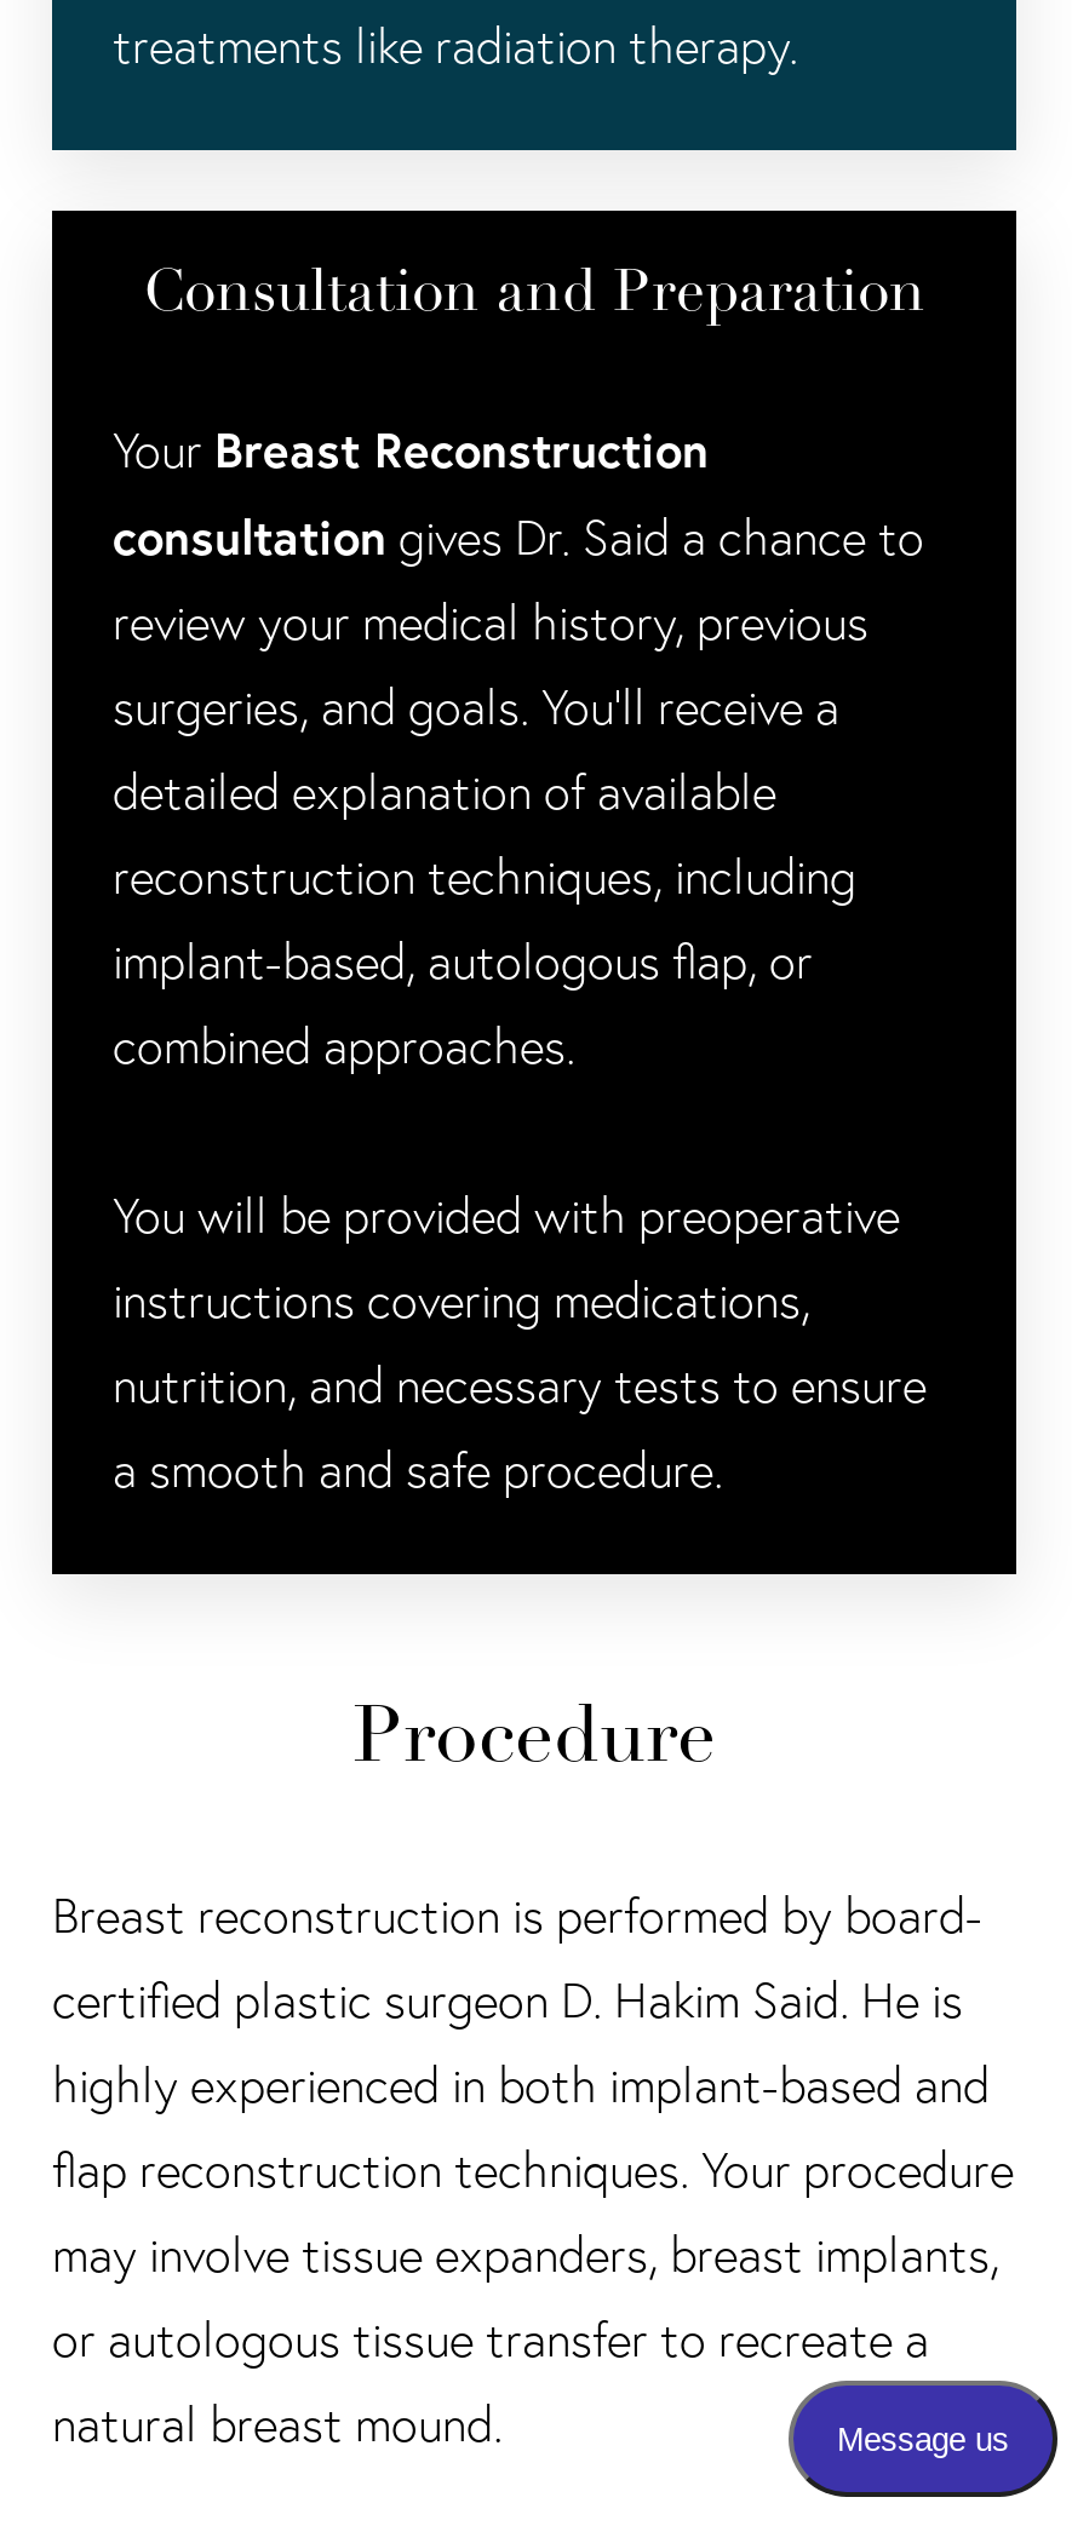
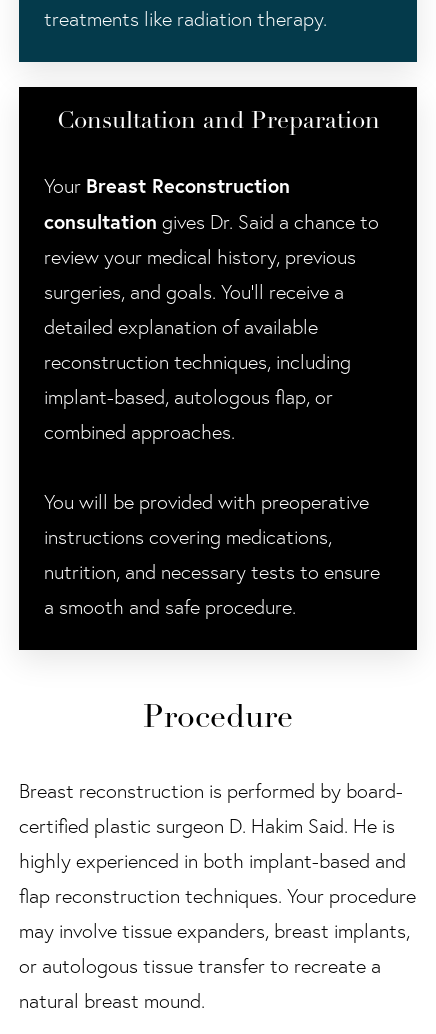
- [image]
